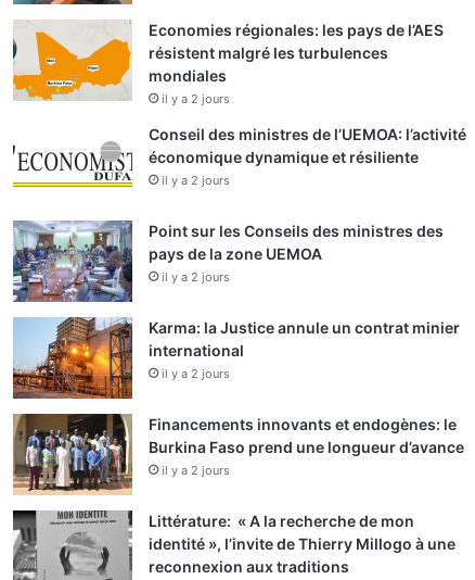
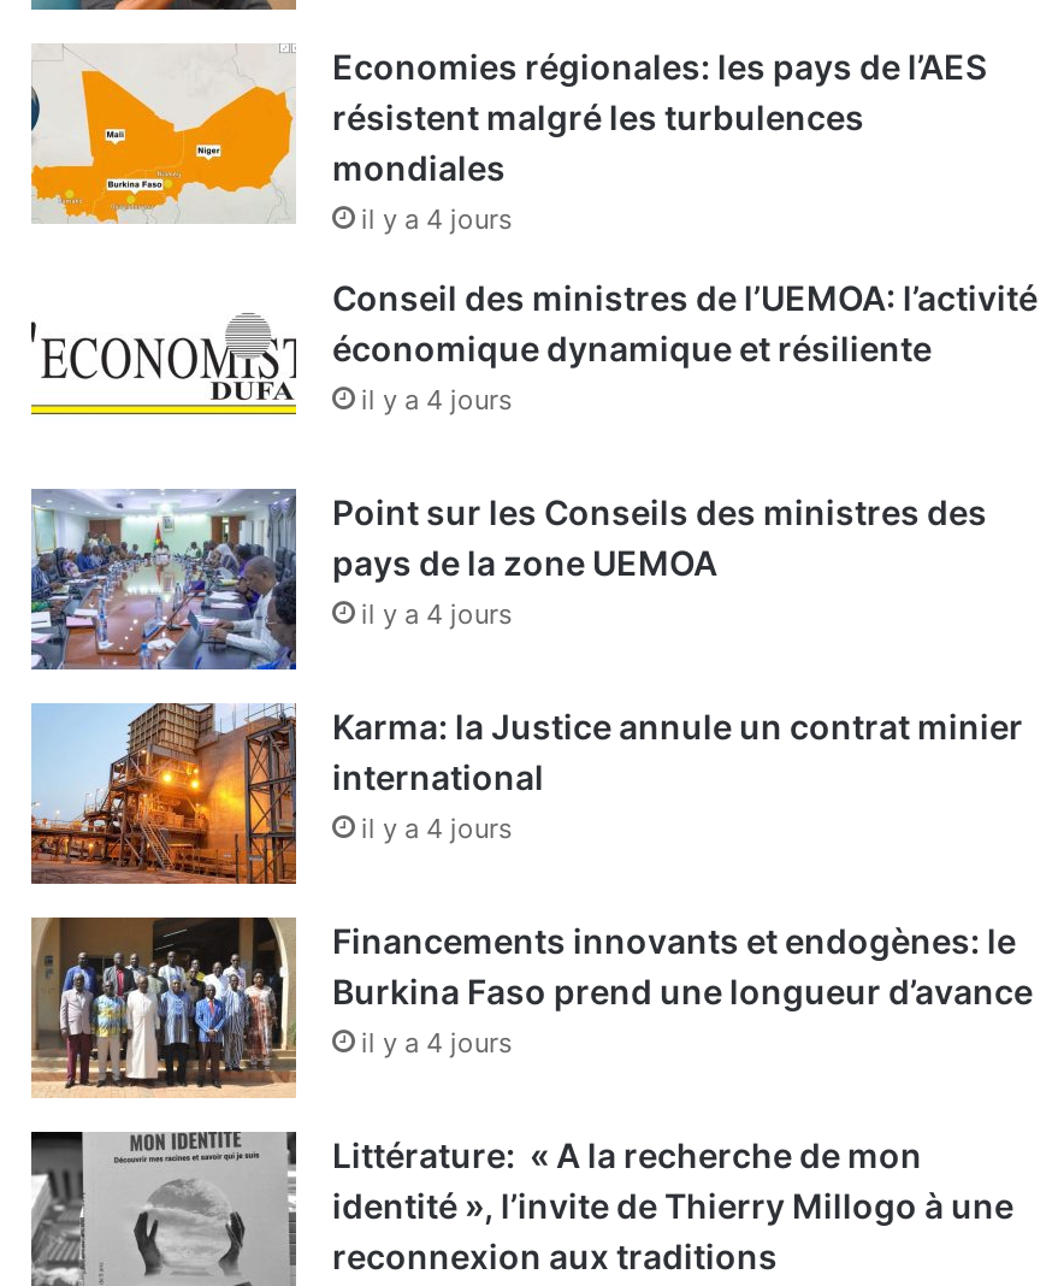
- il y a 2 jours
+ il y a 4 jours

- il y a 2 jours
+ il y a 4 jours

- il y a 2 jours
+ il y a 4 jours

- il y a 2 jours
+ il y a 4 jours

- il y a 2 jours
+ il y a 4 jours
